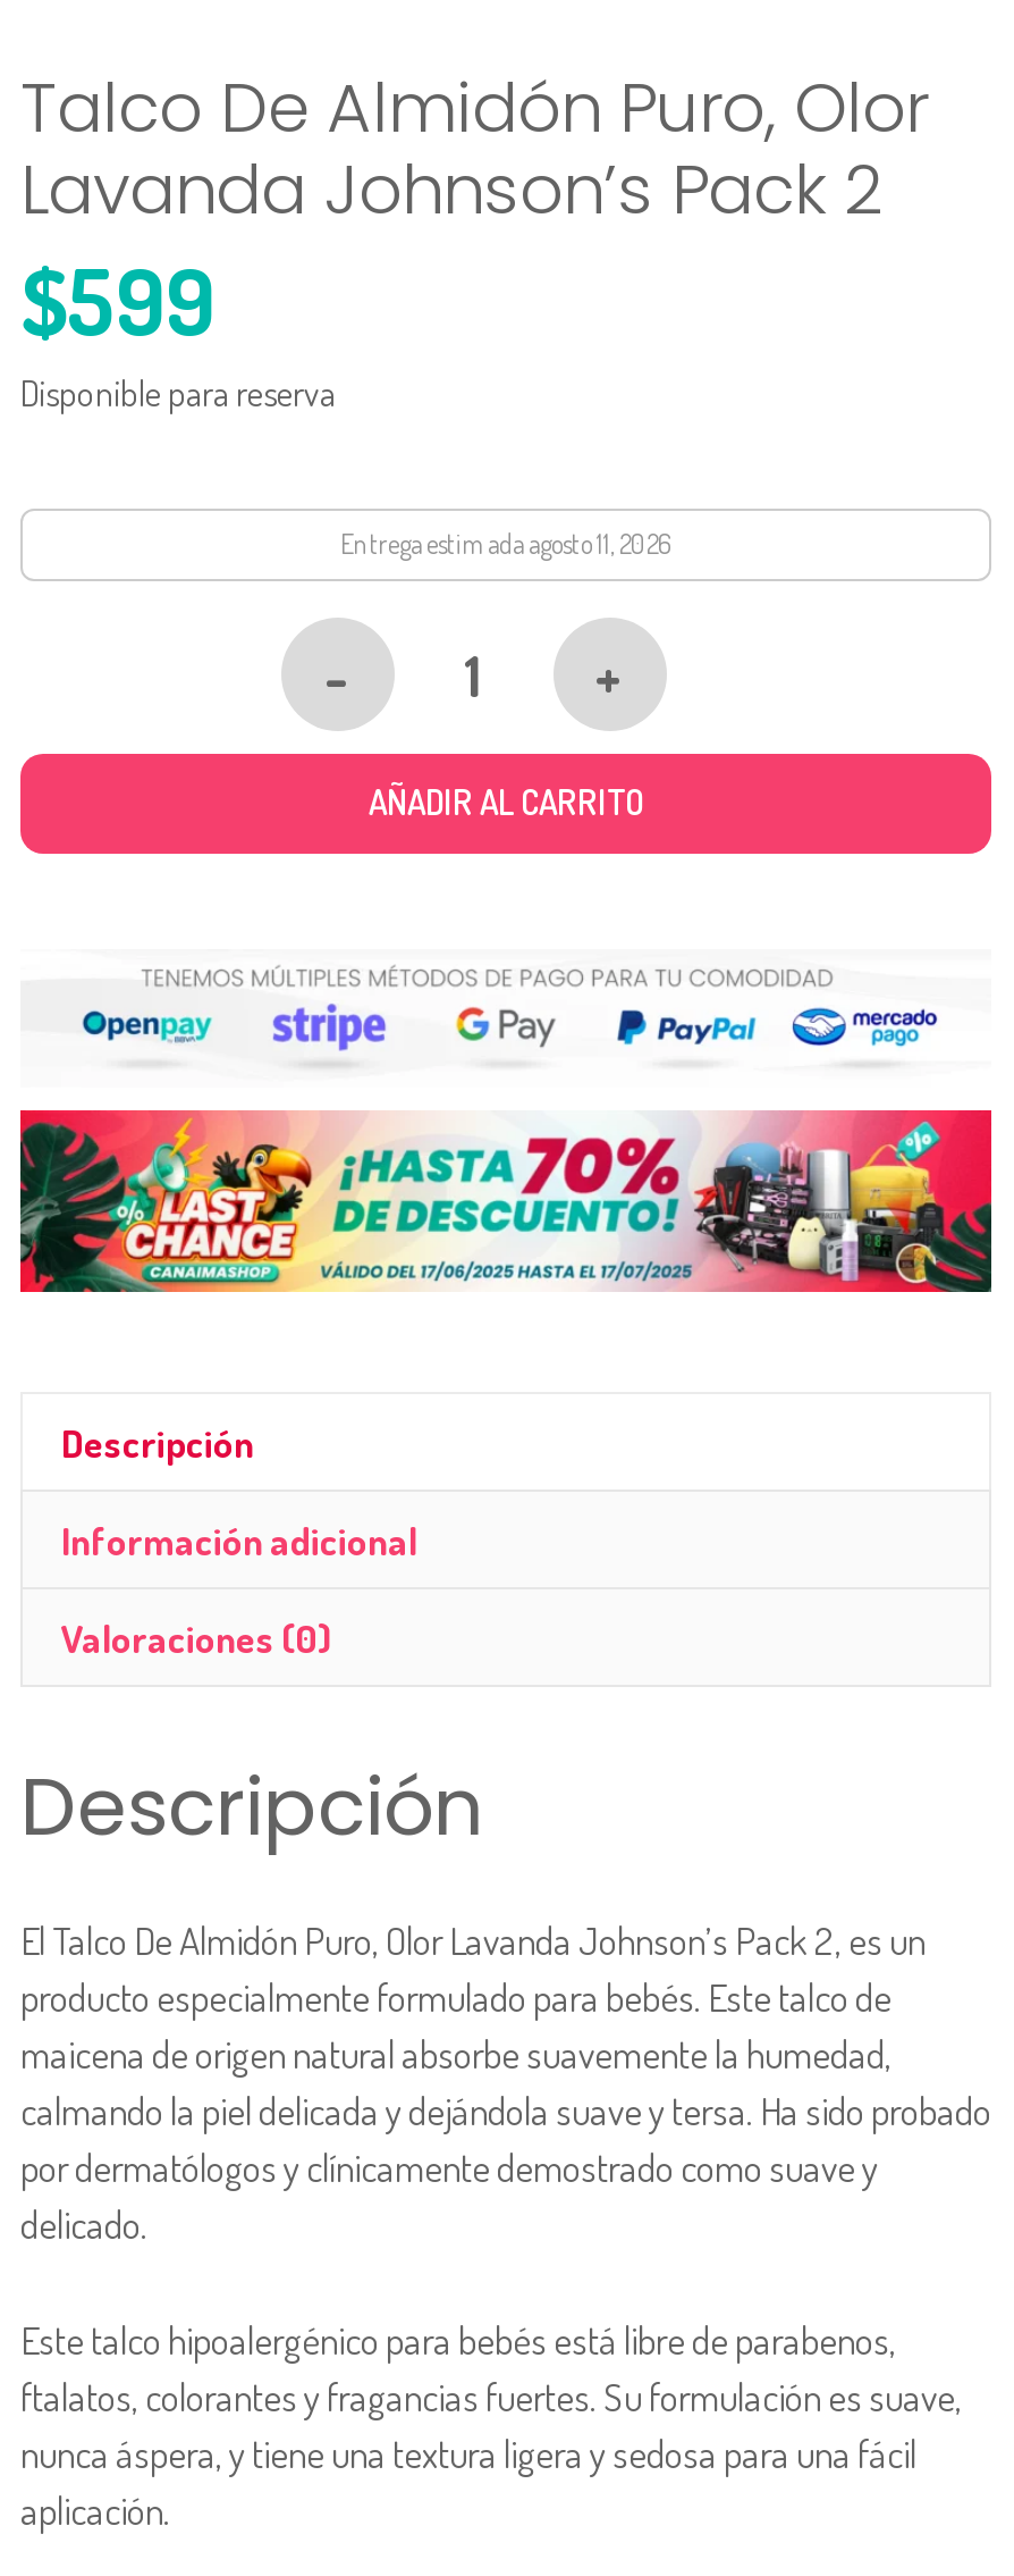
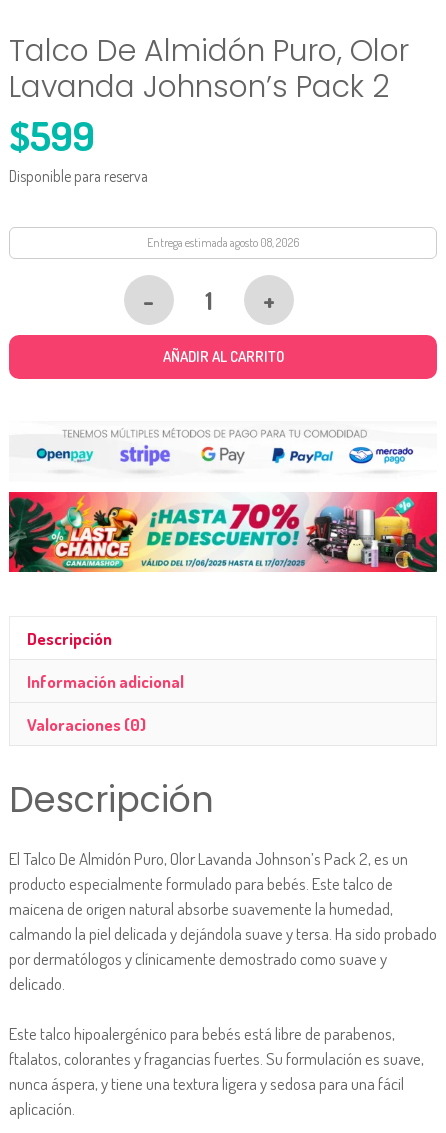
- Entrega estimada agosto 11, 2026
+ Entrega estimada agosto 08, 2026
